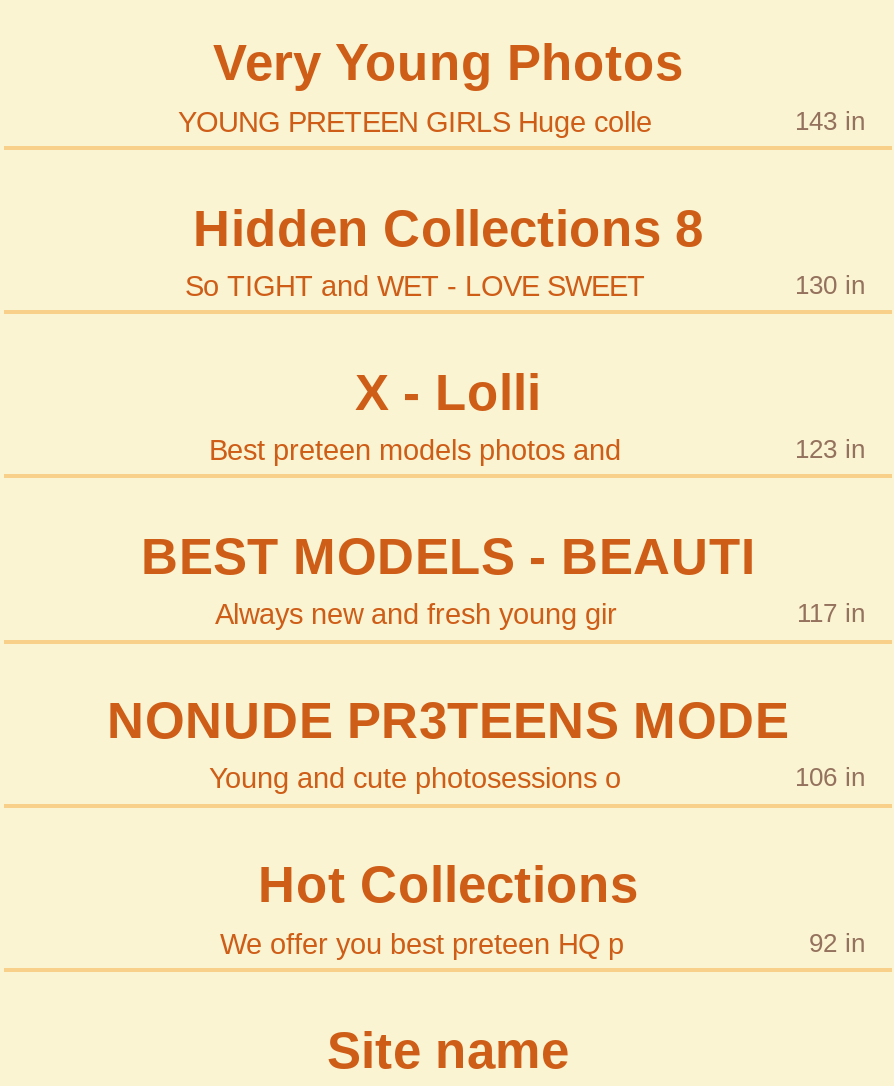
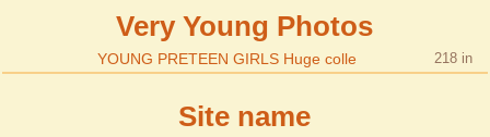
- 143
- Hidden Collections 8
- So TIGHT and WET - LOVE SWEET
- 130
- X - Lolli
- Best preteen models photos and
- 123
- BEST MODELS - BEAUTI
- Always new and fresh young gir
- 117
- NONUDE PR3TEENS MODE
- Young and cute photosessions o
- 106
- Hot Collections
- We offer you best preteen HQ p
- 92
+ 218
